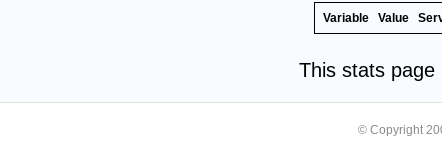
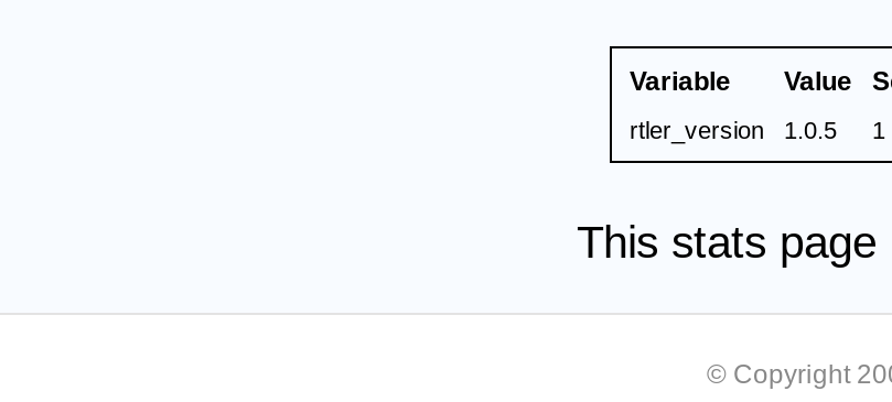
+ rtler_version
+ 1.0.5
+ 1
